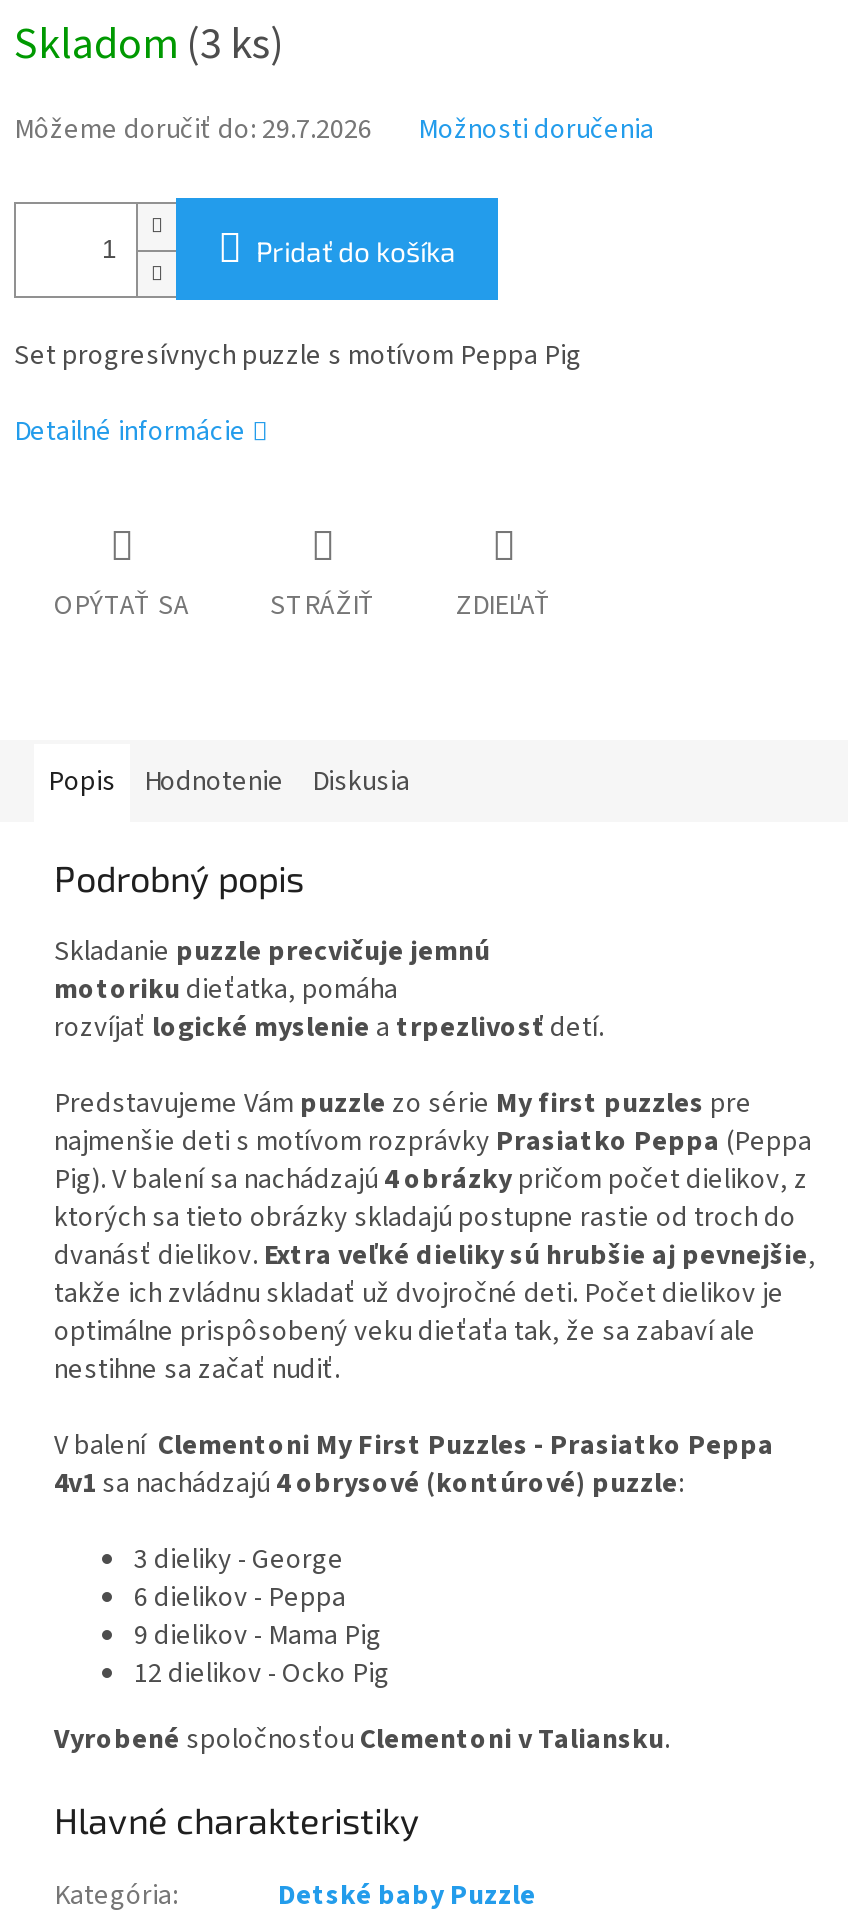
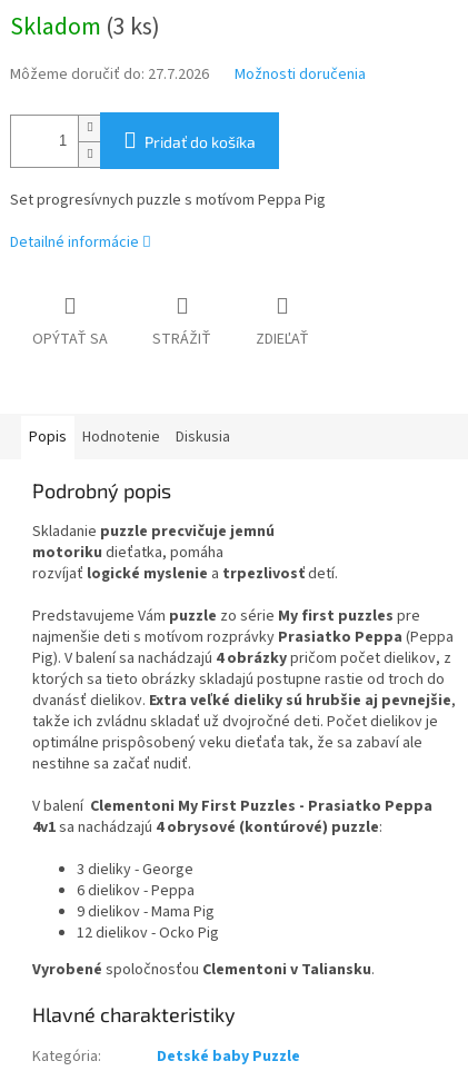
- Môžeme doručiť do: 29.7.2026
+ Môžeme doručiť do: 27.7.2026
